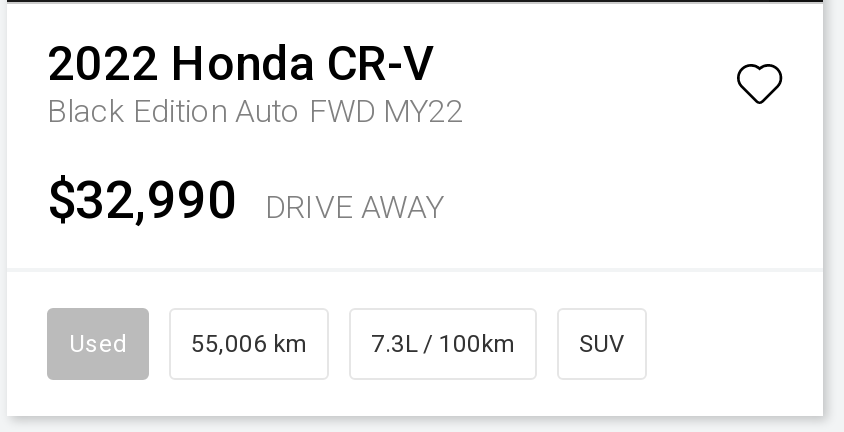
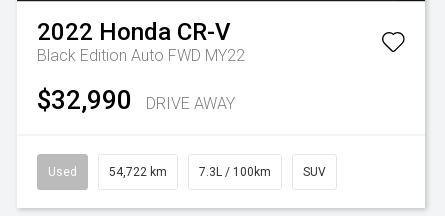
- 55,006 km
+ 54,722 km
